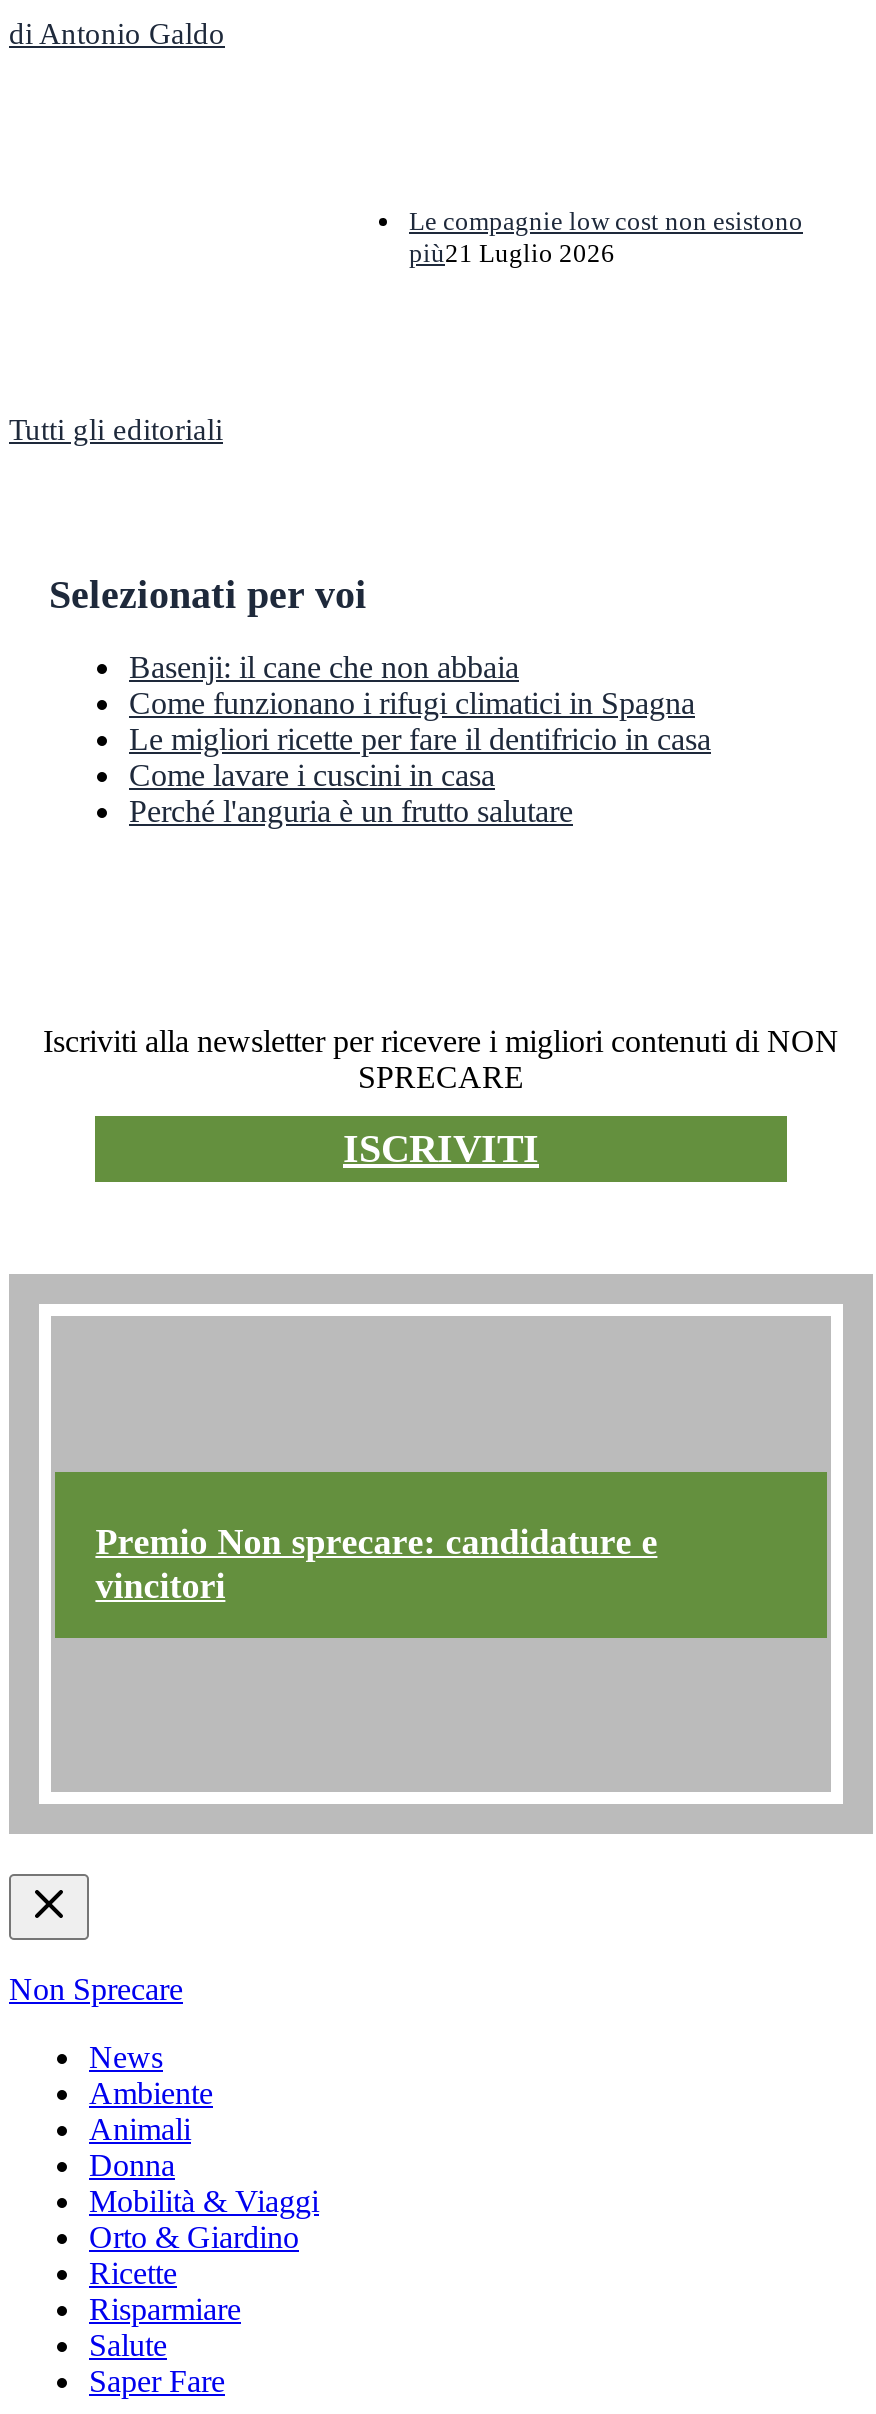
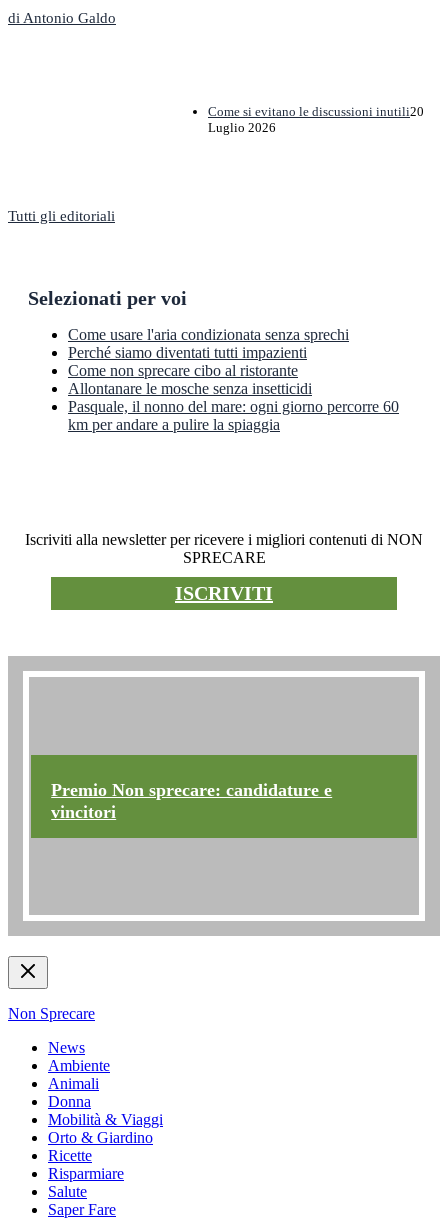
- Le compagnie low cost non esistono
- più21 Luglio 2026
+ Come si evitano le discussioni inutili20
+ Luglio 2026

- Basenji: il cane che non abbaia
- Come funzionano i rifugi climatici in Spagna
- Le migliori ricette per fare il dentifricio in casa
- Come lavare i cuscini in casa
- Perché l'anguria è un frutto salutare
+ Come usare l'aria condizionata senza sprechi
+ Perché siamo diventati tutti impazienti
+ Come non sprecare cibo al ristorante
+ Allontanare le mosche senza insetticidi
+ Pasquale, il nonno del mare: ogni giorno percorre 60
+ km per andare a pulire la spiaggia
